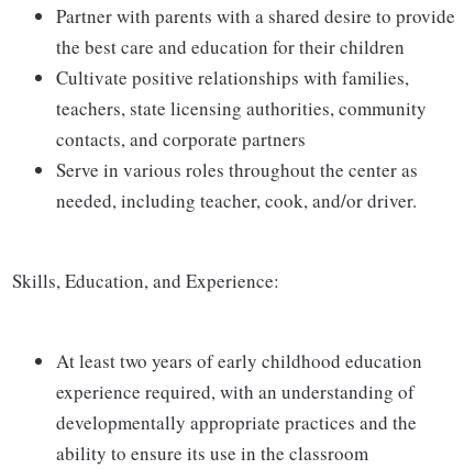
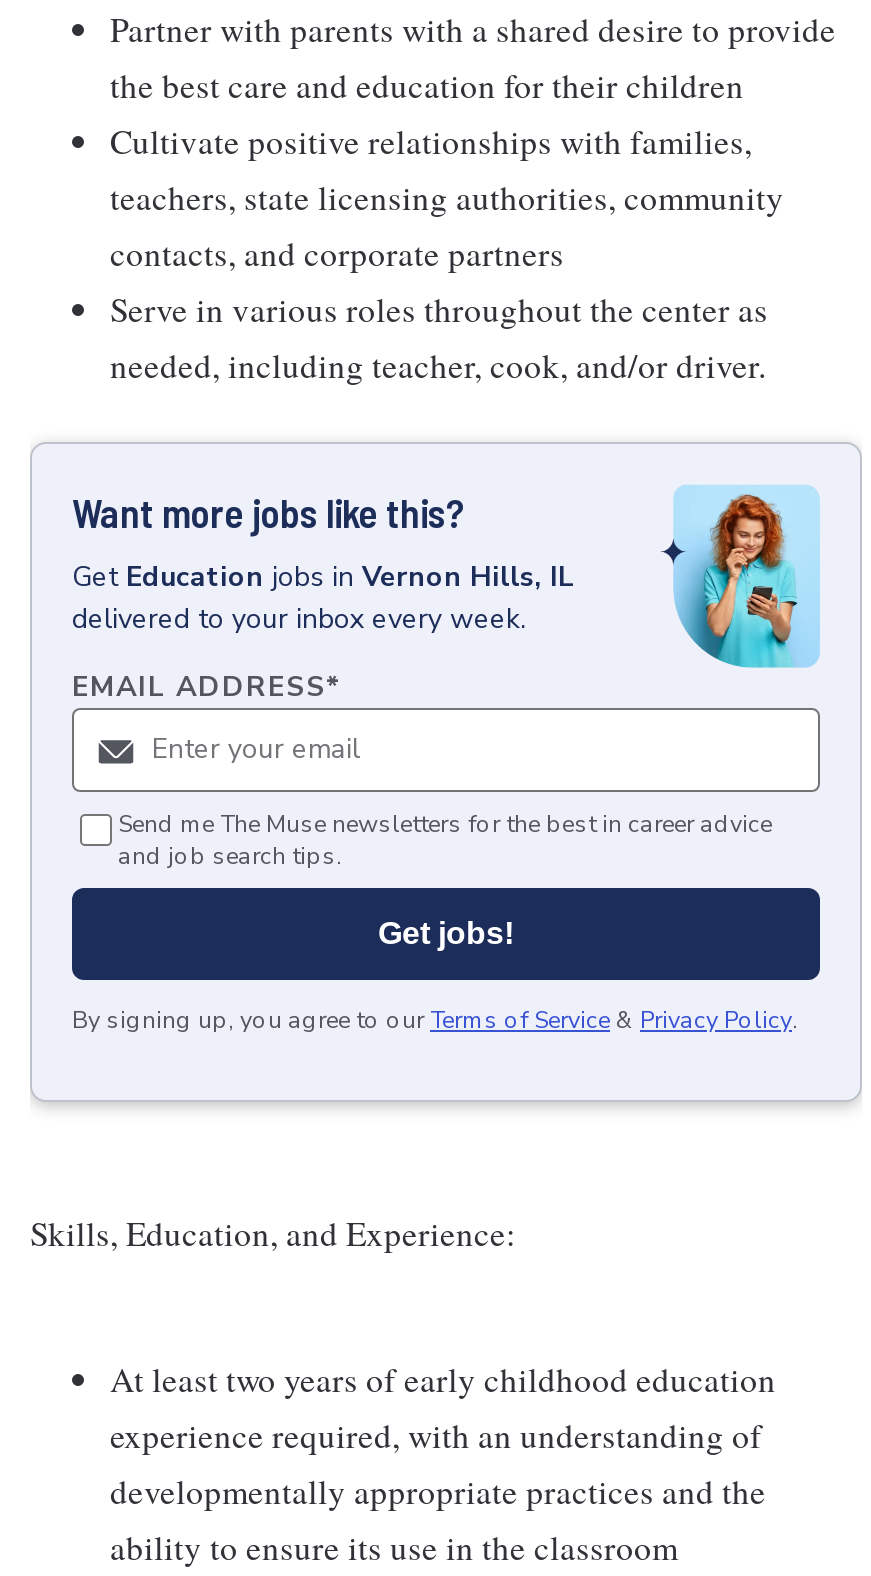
+ [image]
+ Want more jobs like this?
+ Get Education jobs in Vernon Hills, IL
+ delivered to your inbox every week.
+ EMAIL ADDRESS*

+ Send me The Muse newsletters for the best in career advice
+ and job search tips.
+ Get jobs!
+ By signing up, you agree to our Terms of Service & Privacy Policy.
